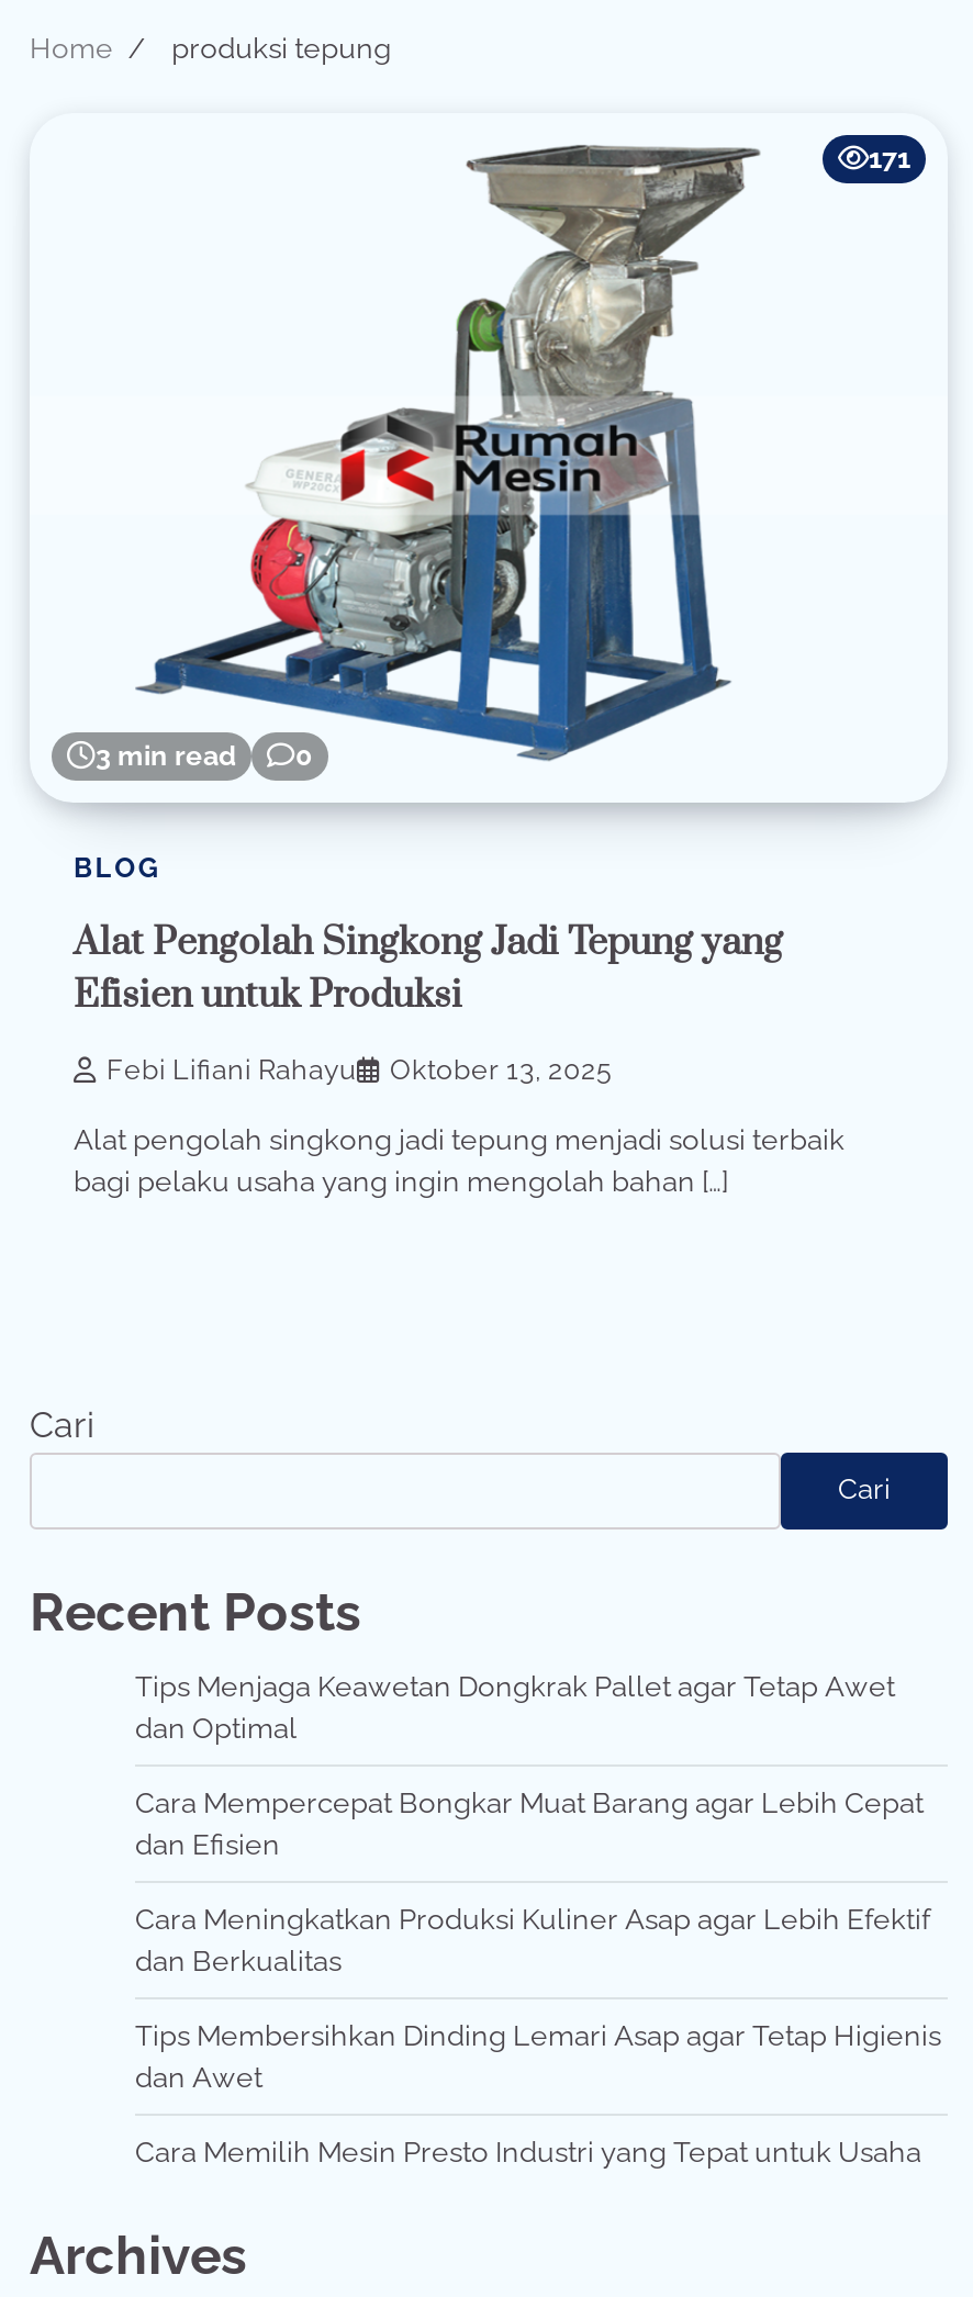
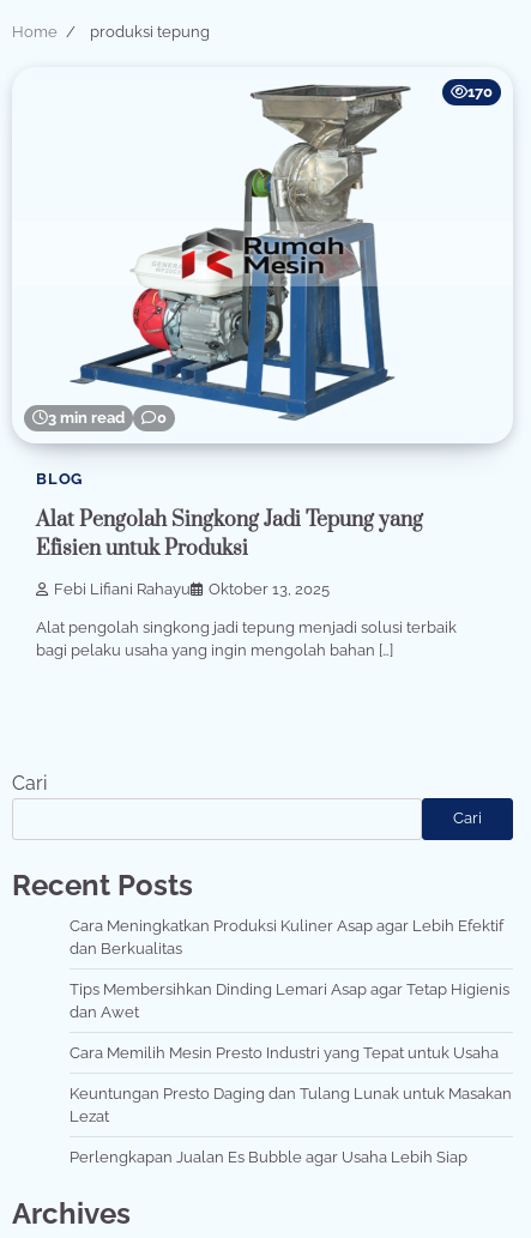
- 171
+ 170

- Tips Menjaga Keawetan Dongkrak Pallet agar Tetap Awet
- dan Optimal
- Cara Mempercepat Bongkar Muat Barang agar Lebih Cepat
- dan Efisien

moved up: Cara Meningkatkan Produksi Kuliner Asap agar Lebih Efektif | dan Berkualitas | Tips Membersihkan Dinding Lemari Asap agar Tetap Higienis | dan Awet | Cara Memilih Mesin Presto Industri yang Tepat untuk Usaha

+ Keuntungan Presto Daging dan Tulang Lunak untuk Masakan
+ Lezat
+ Perlengkapan Jualan Es Bubble agar Usaha Lebih Siap
